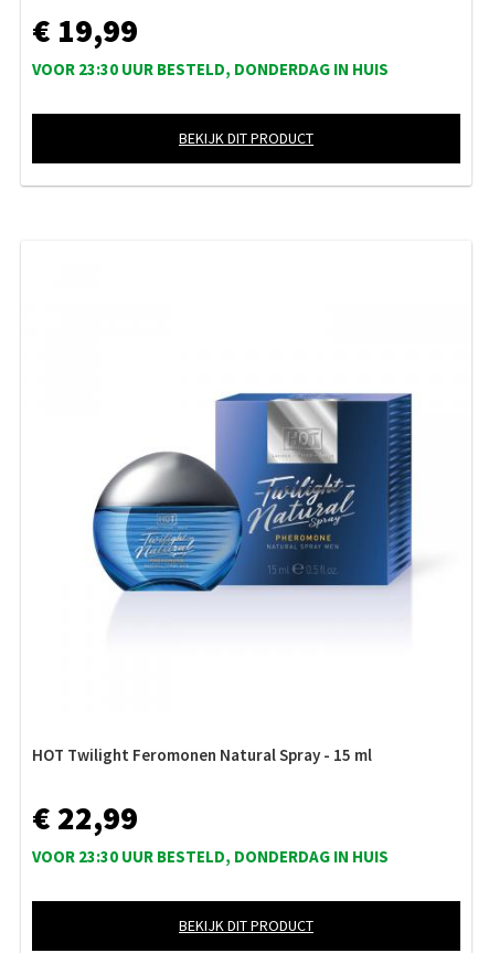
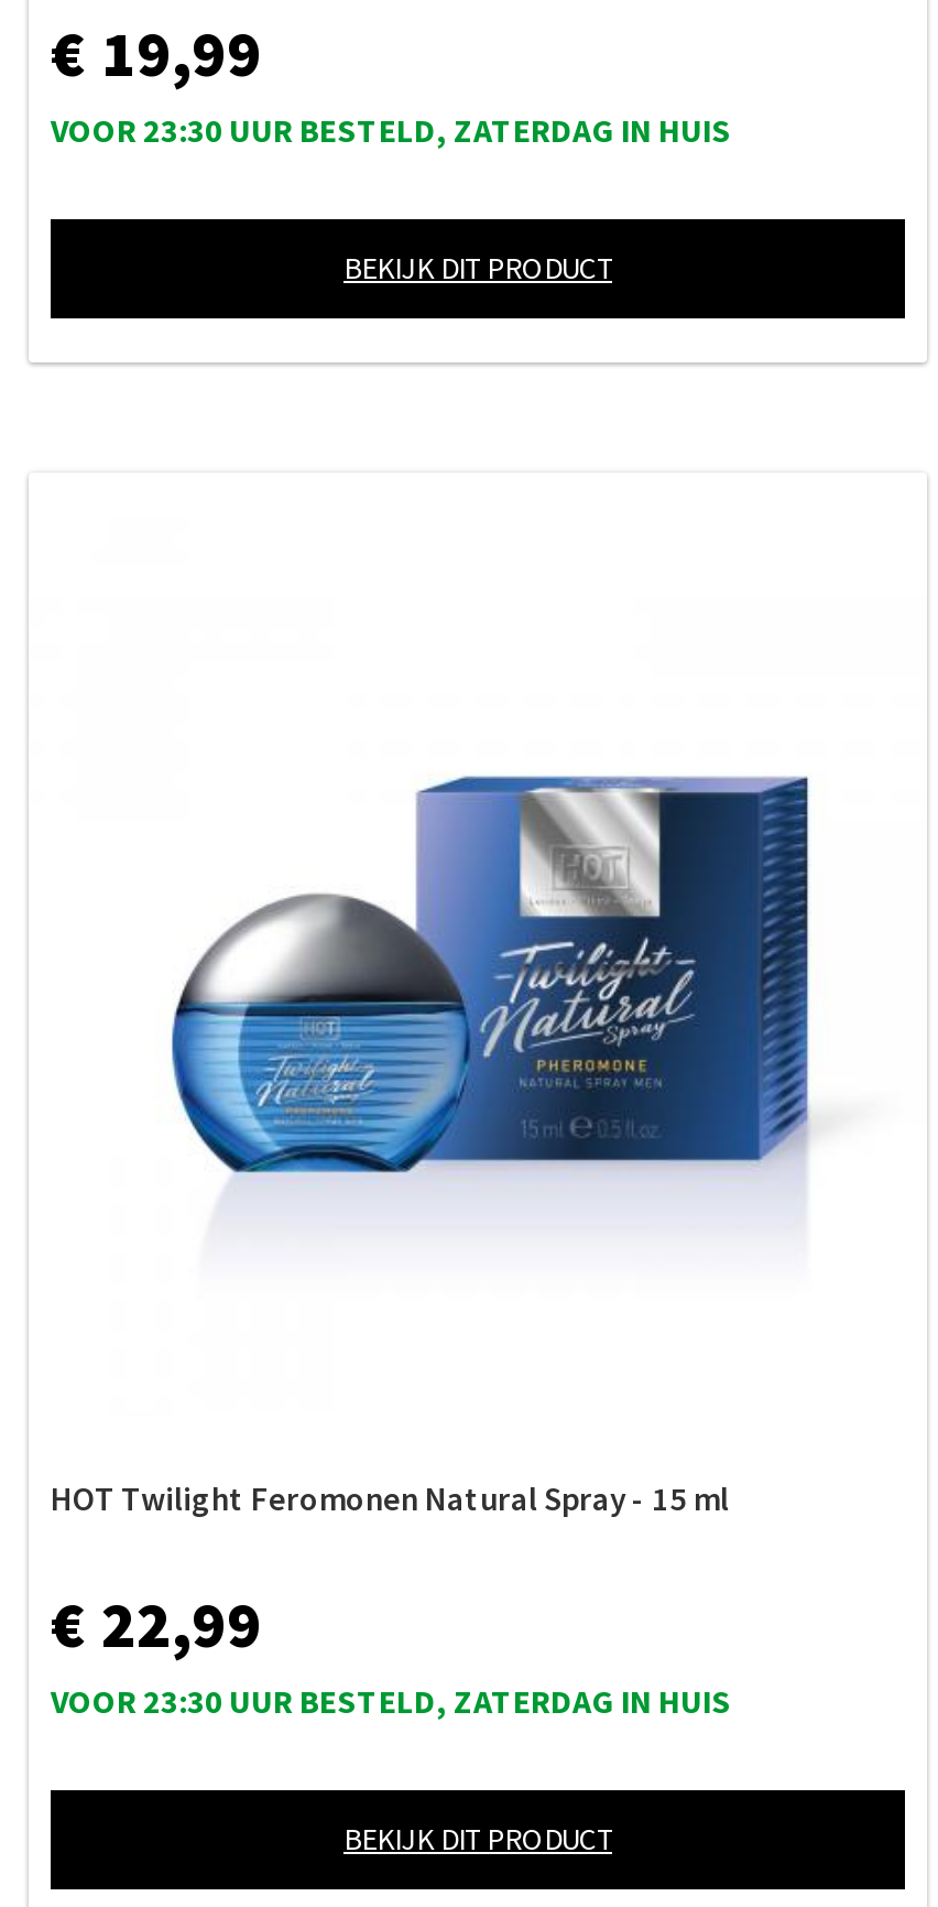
- VOOR 23:30 UUR BESTELD, DONDERDAG IN HUIS
+ VOOR 23:30 UUR BESTELD, ZATERDAG IN HUIS

- VOOR 23:30 UUR BESTELD, DONDERDAG IN HUIS
+ VOOR 23:30 UUR BESTELD, ZATERDAG IN HUIS
